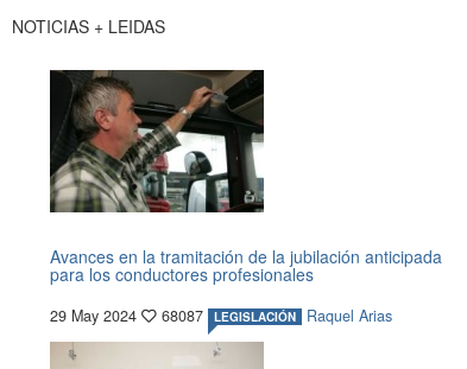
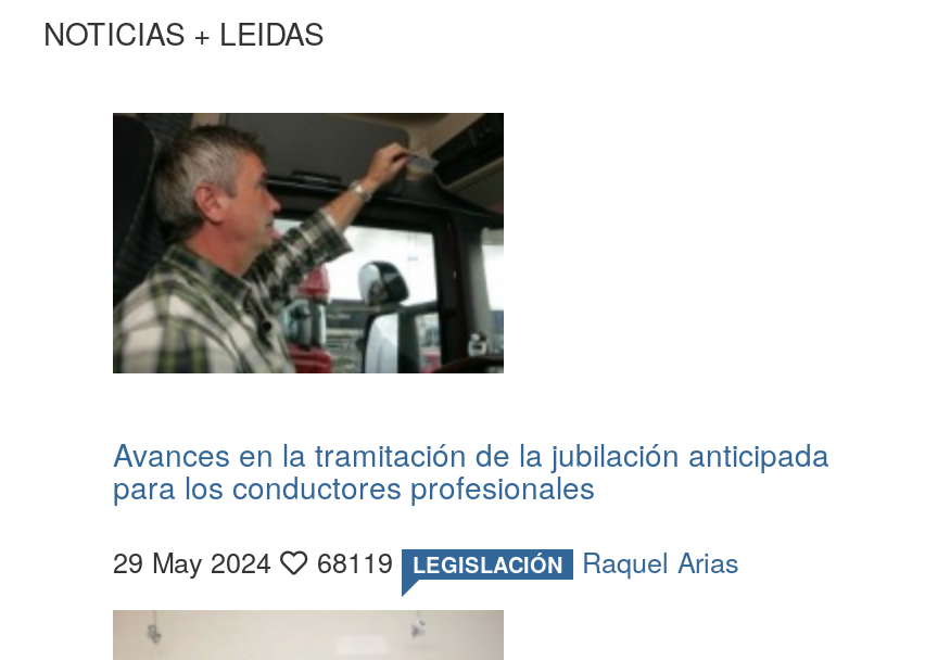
- 29 May 2024 68087 LEGISLACIÓN Raquel Arias
+ 29 May 2024 68119 LEGISLACIÓN Raquel Arias
